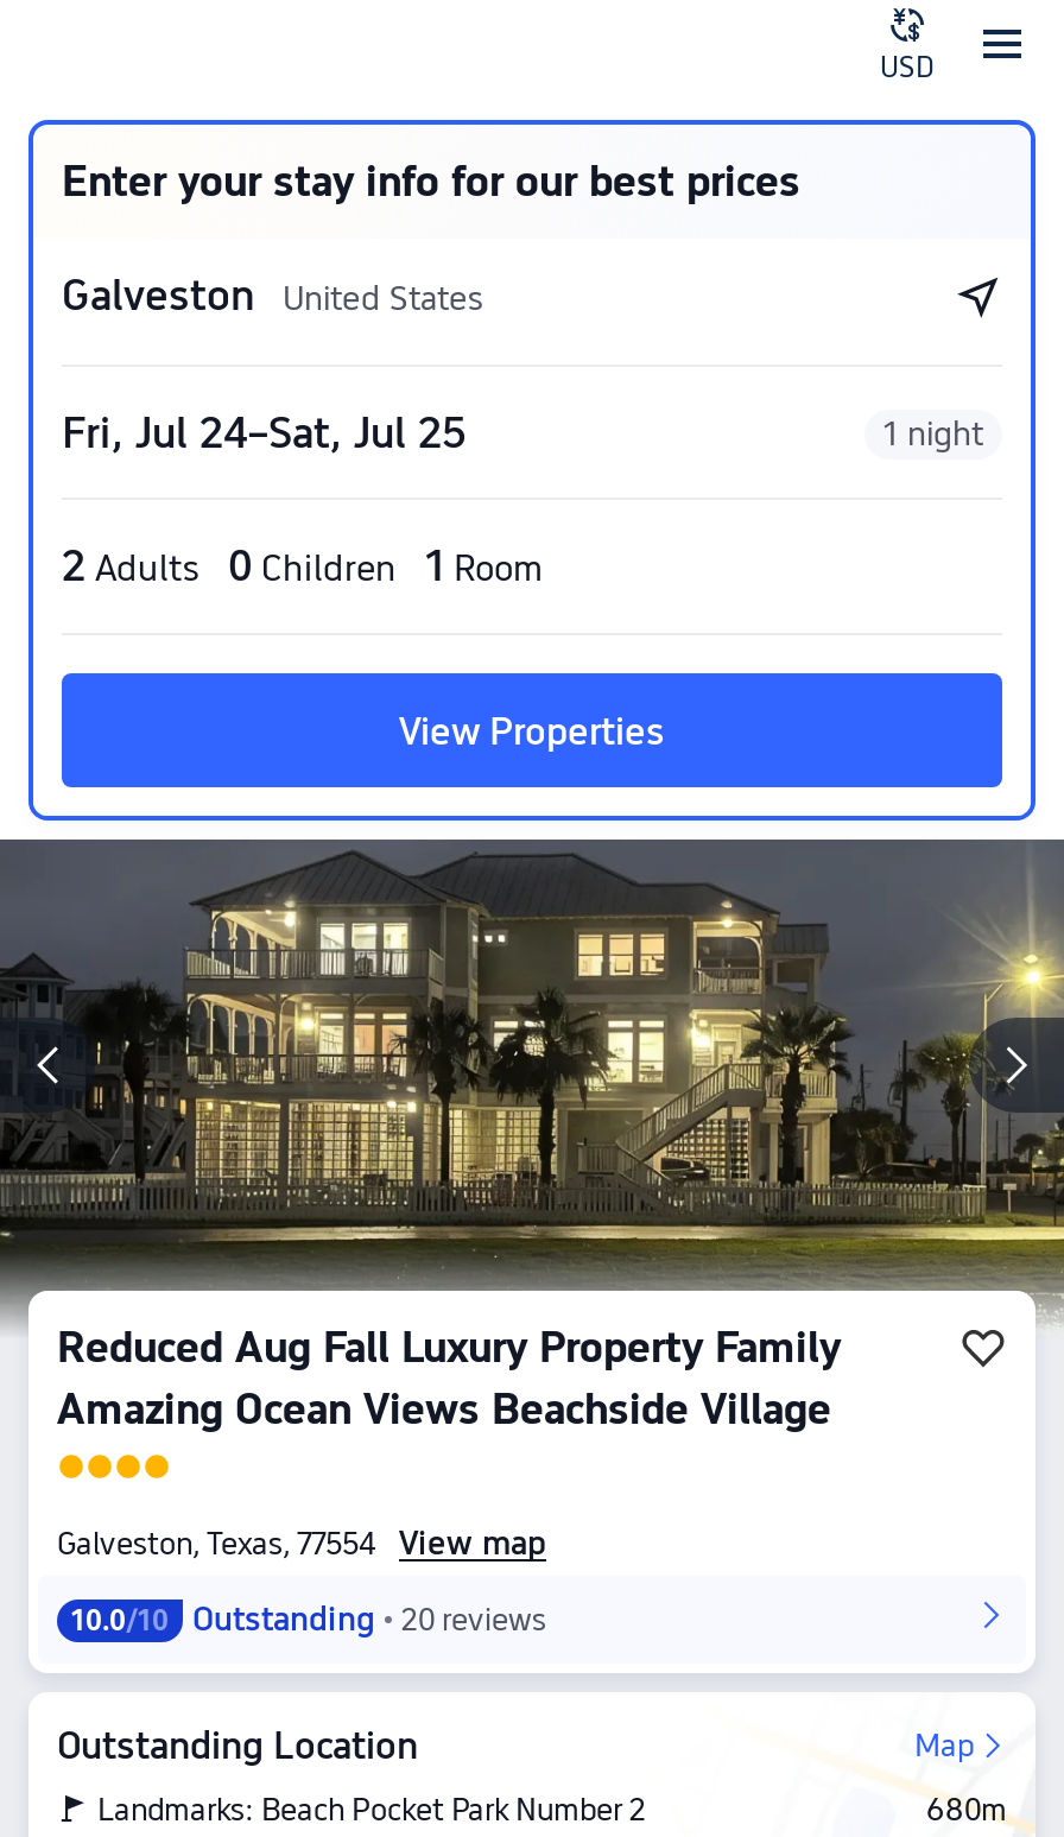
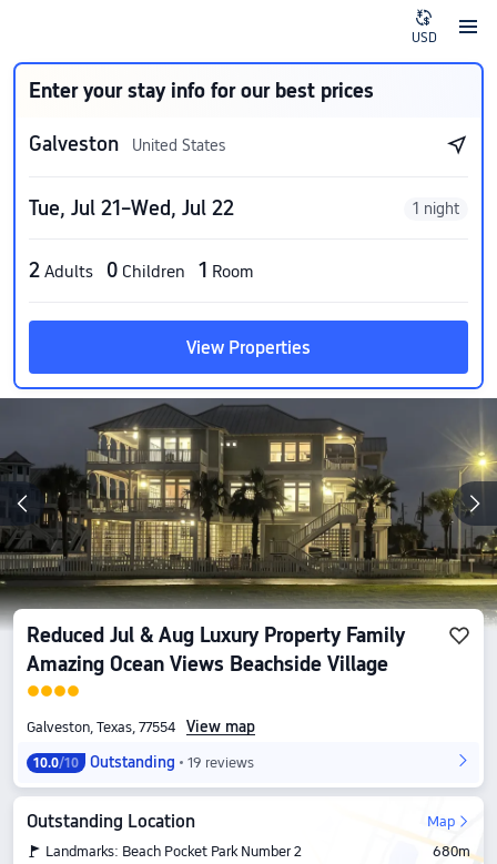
- Fri, Jul 24–Sat, Jul 25
+ Tue, Jul 21–Wed, Jul 22

- Reduced Aug Fall Luxury Property Family
+ Reduced Jul & Aug Luxury Property Family

- 10.0/10 Outstanding 20 reviews
+ 10.0/10 Outstanding 19 reviews
